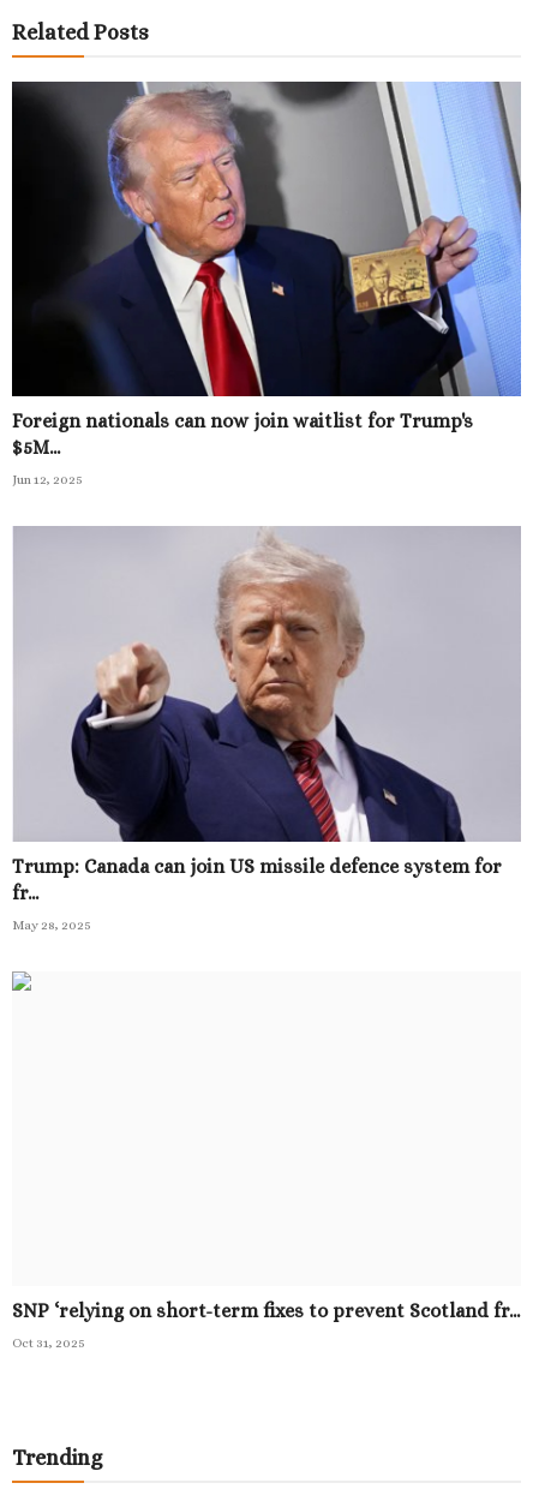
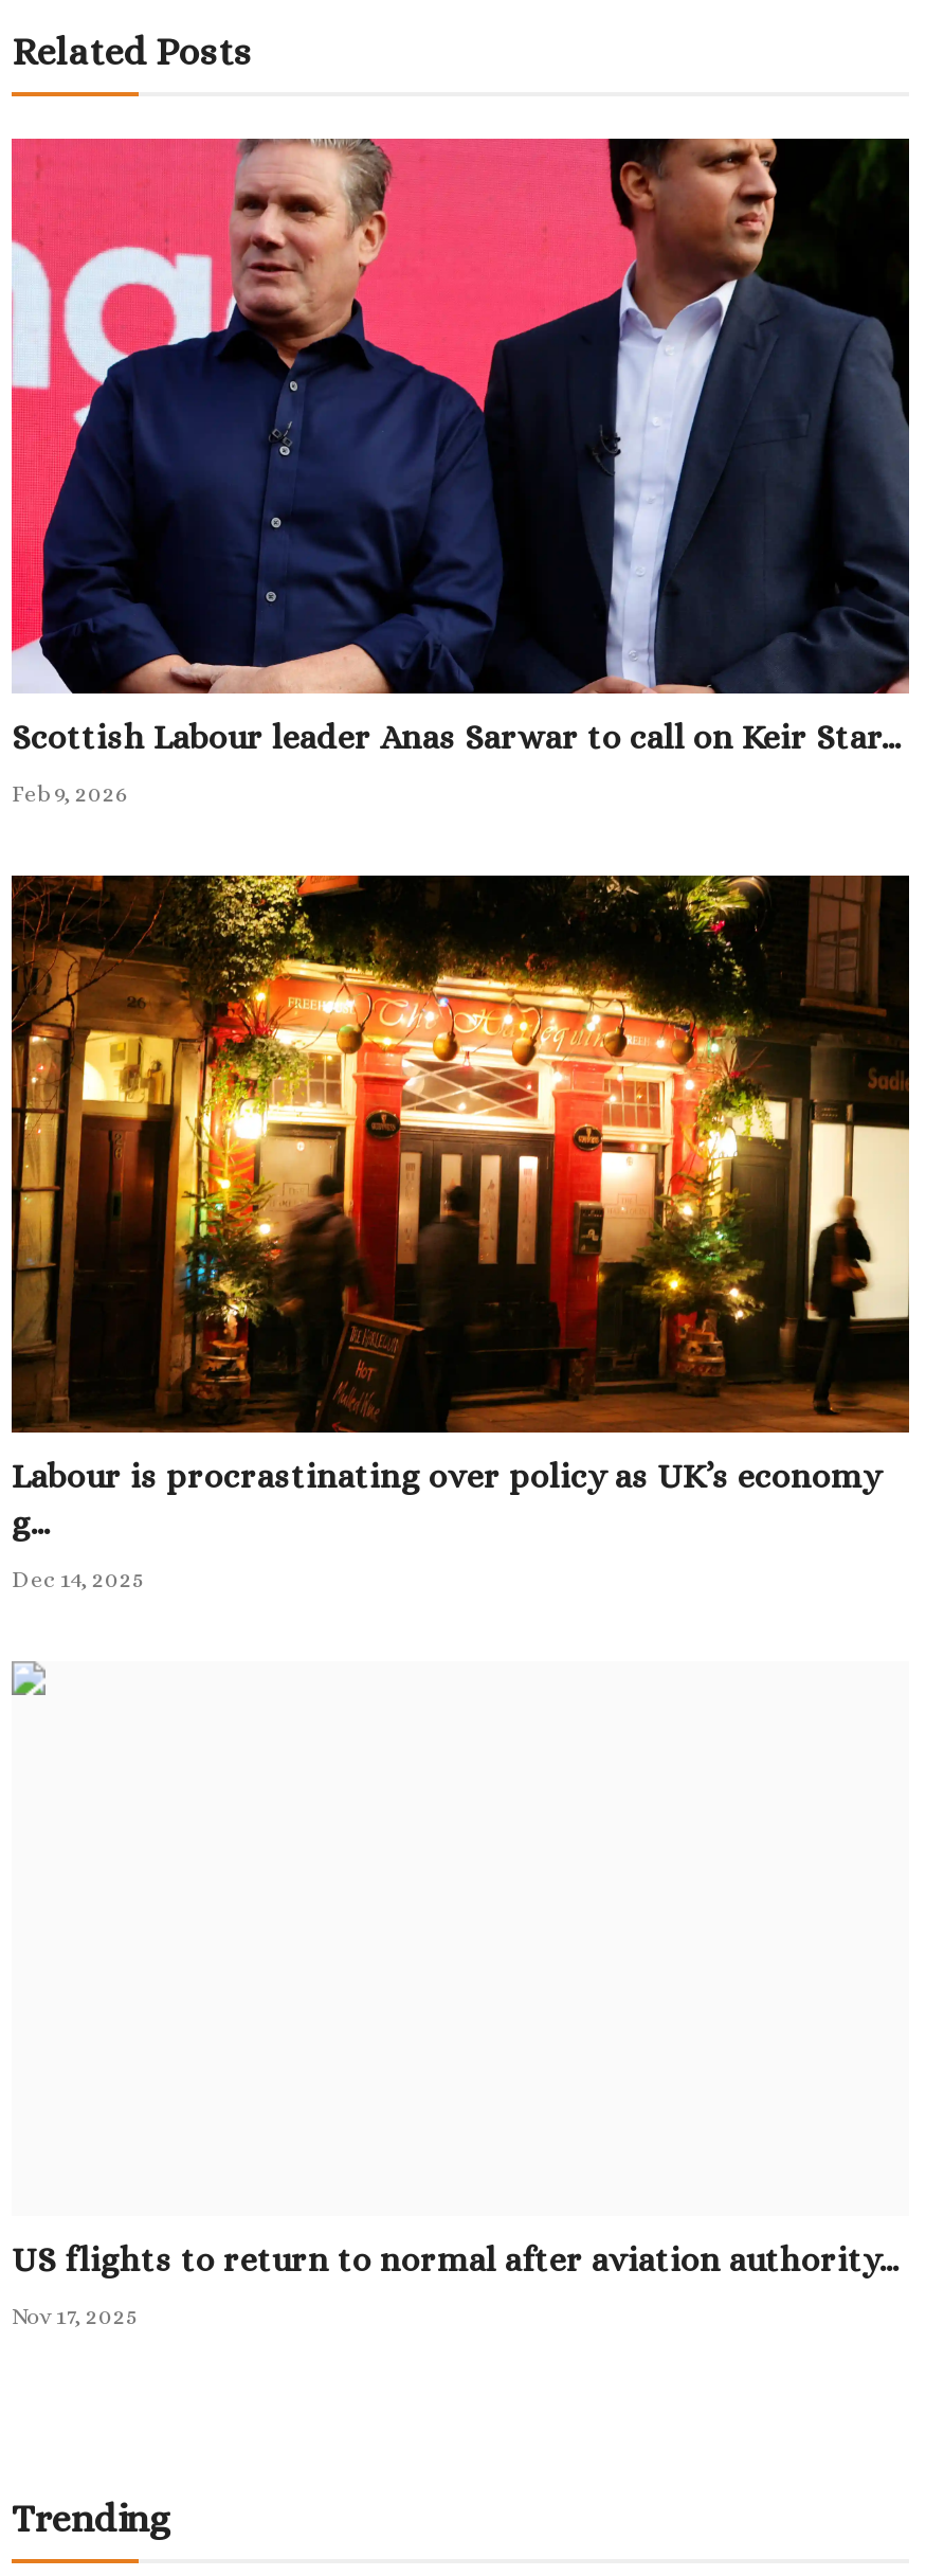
- [image]
- Foreign nationals can now join waitlist for Trump's
- $5M...
+ [image]
+ Scottish Labour leader Anas Sarwar to call on Keir Star...

- Jun 12, 2025
+ Feb 9, 2026

- [image]
- Trump: Canada can join US missile defence system for
- fr...
+ [image]
+ Labour is procrastinating over policy as UK’s economy
+ g...

- May 28, 2025
+ Dec 14, 2025

- SNP ‘relying on short-term fixes to prevent Scotland fr...
+ US flights to return to normal after aviation authority...

- Oct 31, 2025
+ Nov 17, 2025
